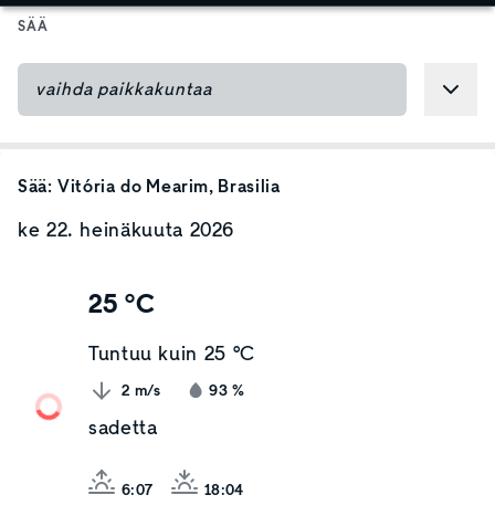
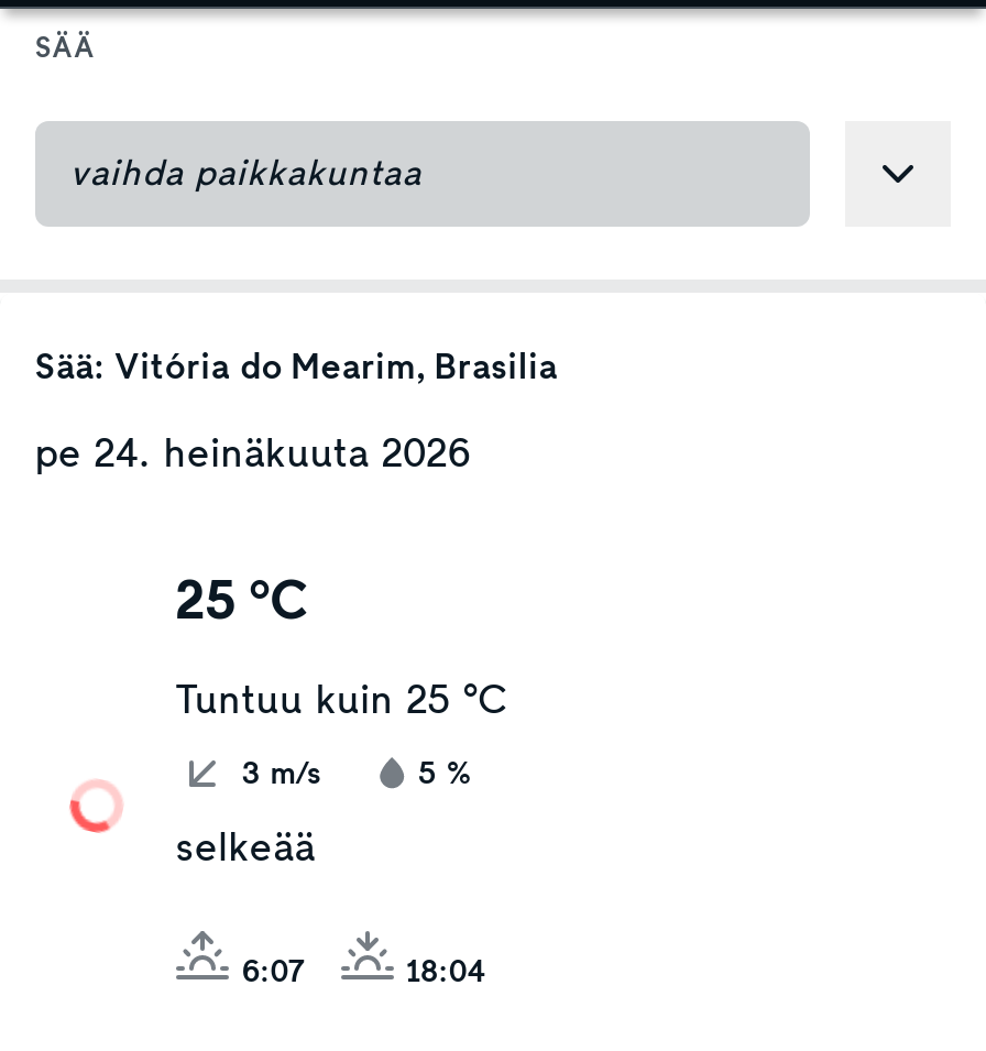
- ke 22. heinäkuuta 2026
+ pe 24. heinäkuuta 2026

- 2 m/s
- 93%
+ 3 m/s
+ 5%

- sadetta
+ selkeää
